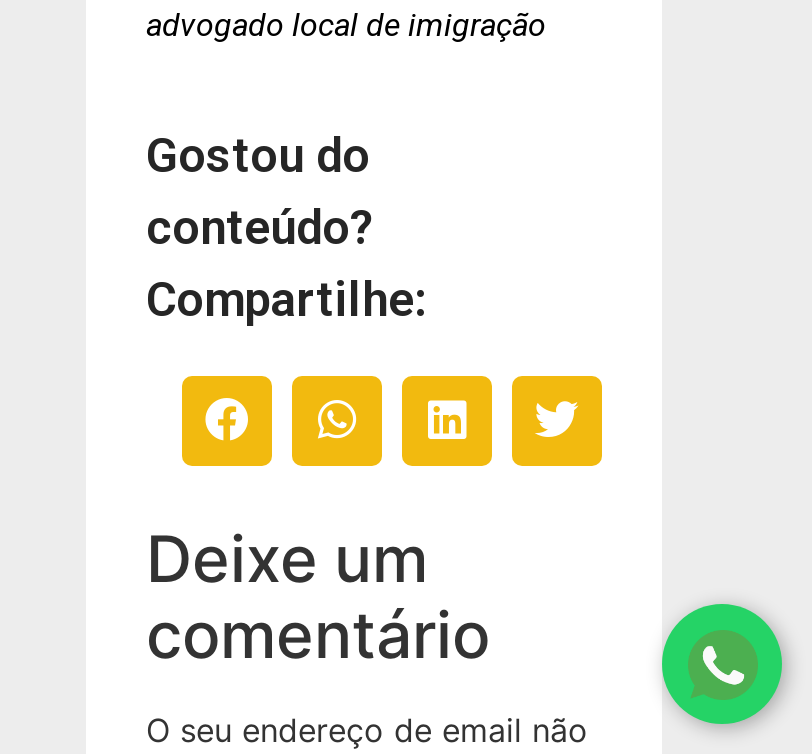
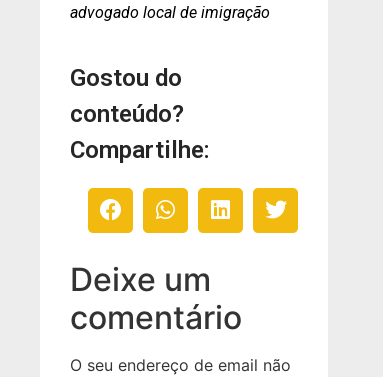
- [image]
